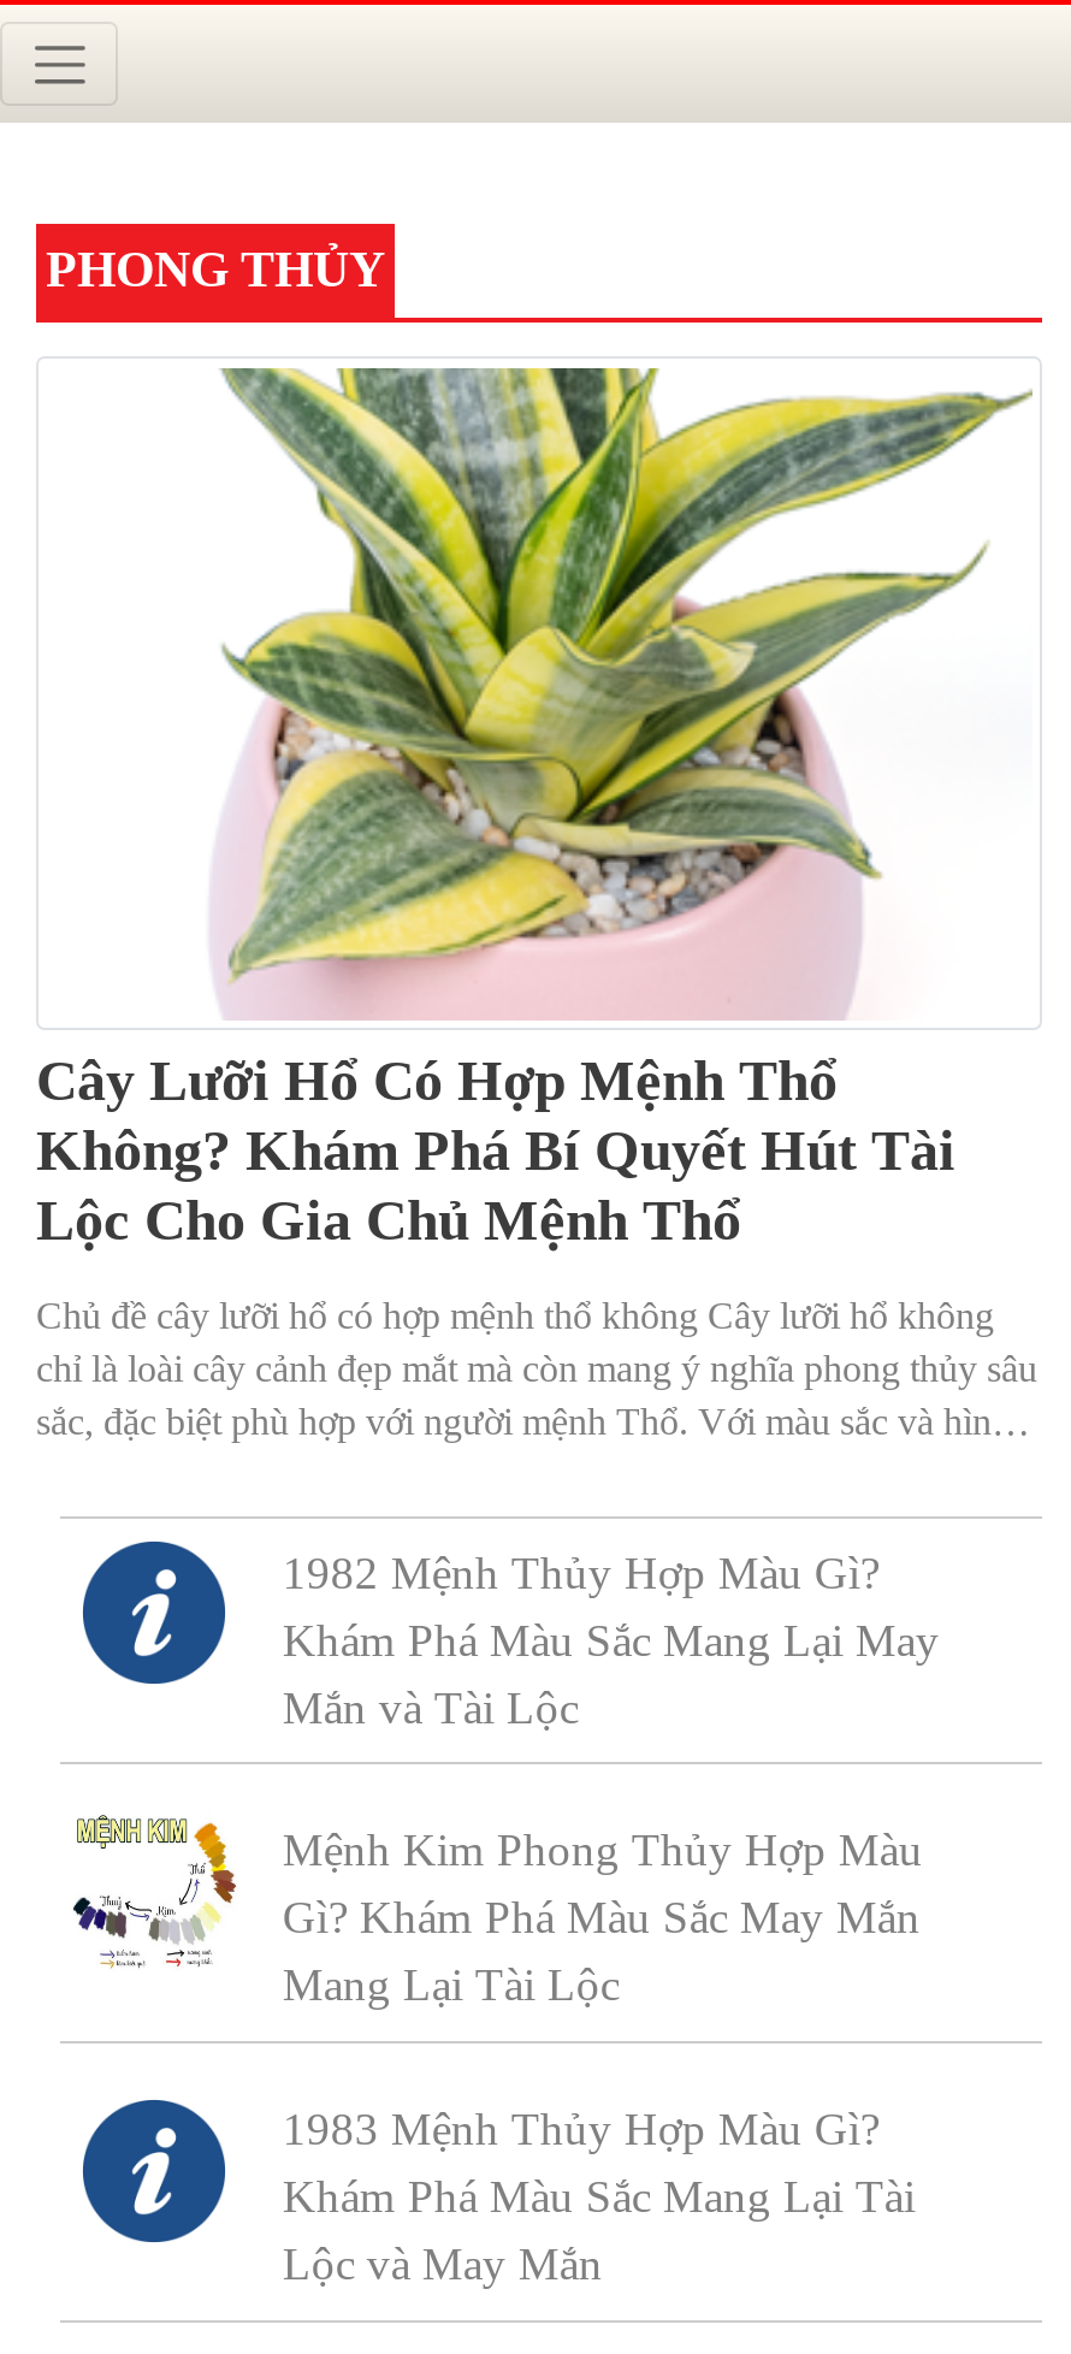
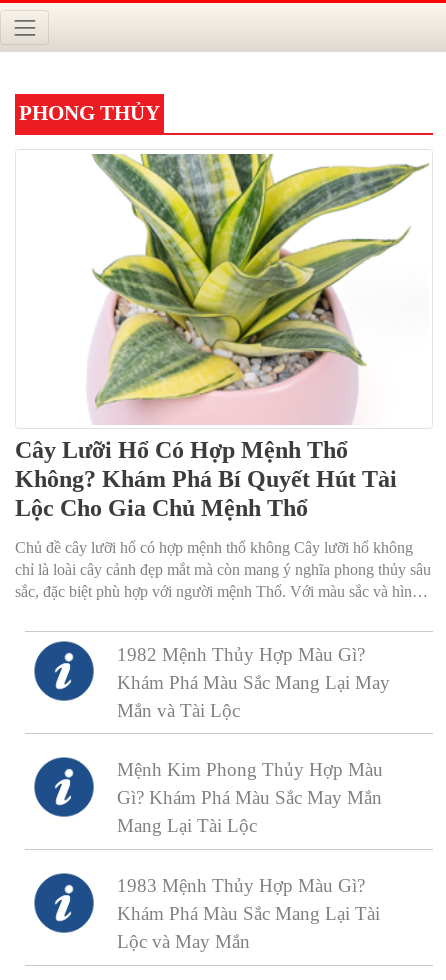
- [image]
+ [image]
